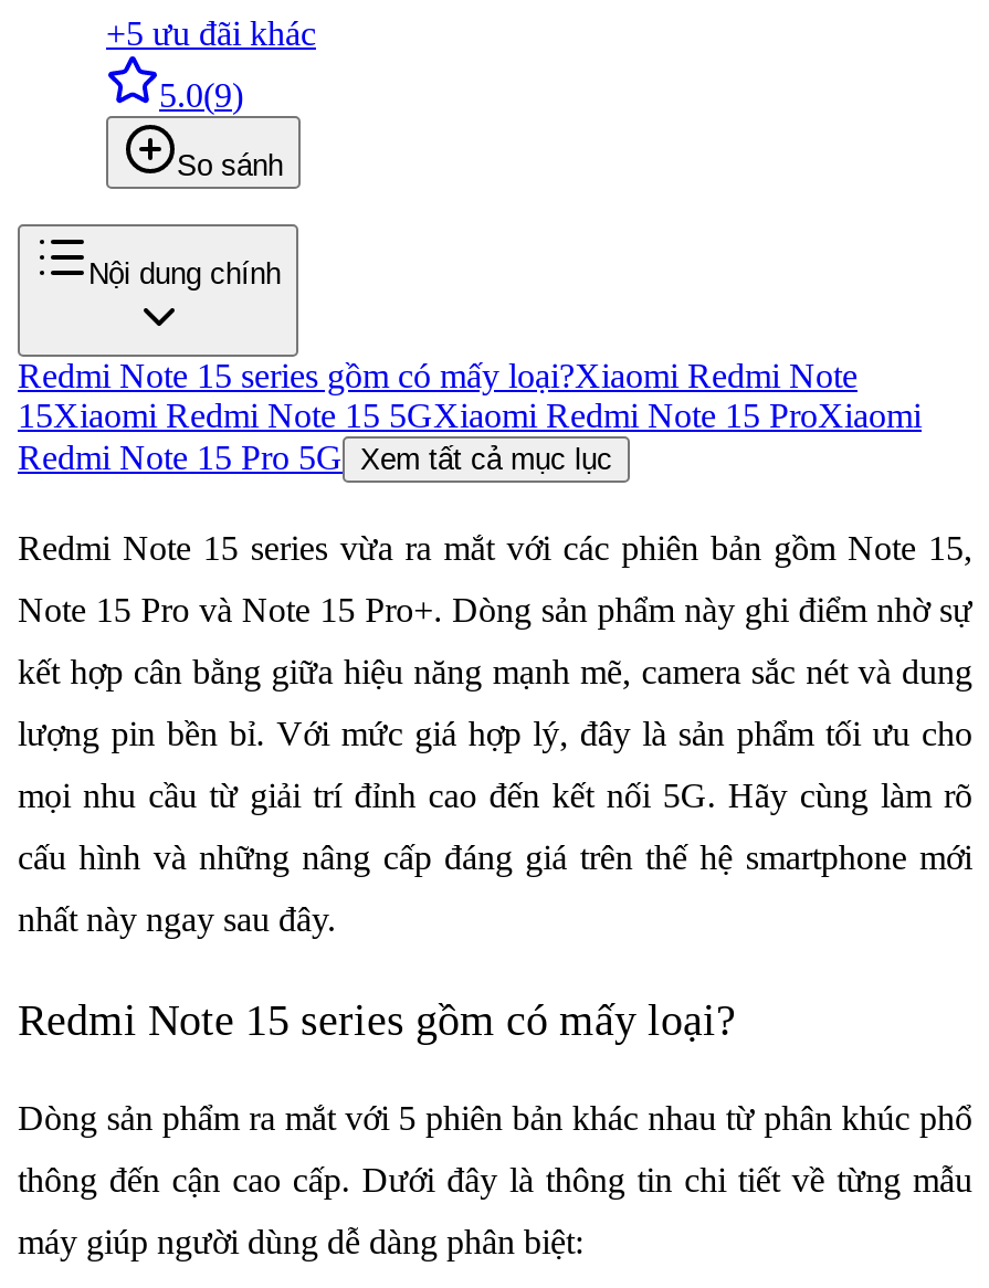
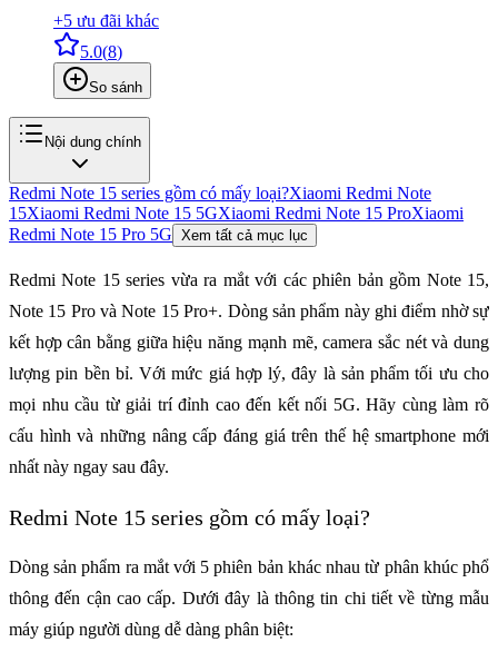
- 5.0(9)
+ 5.0(8)
